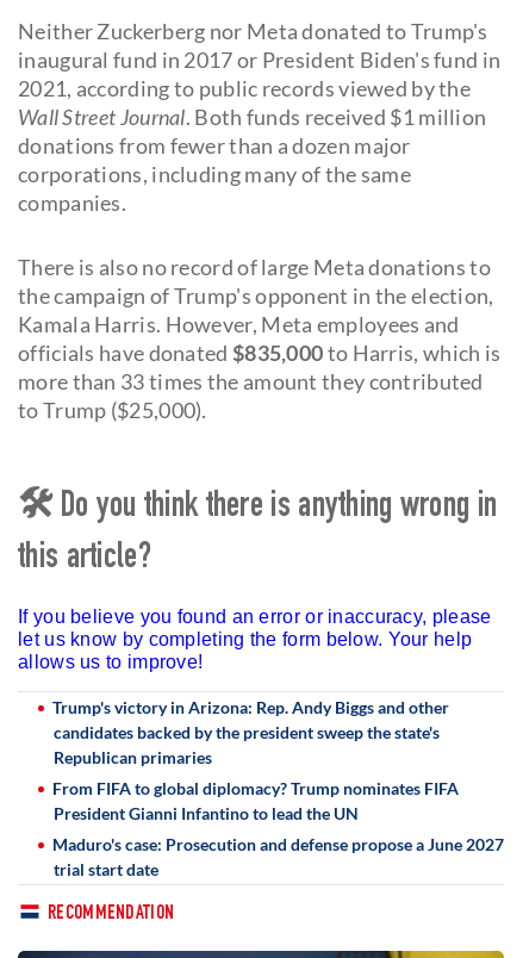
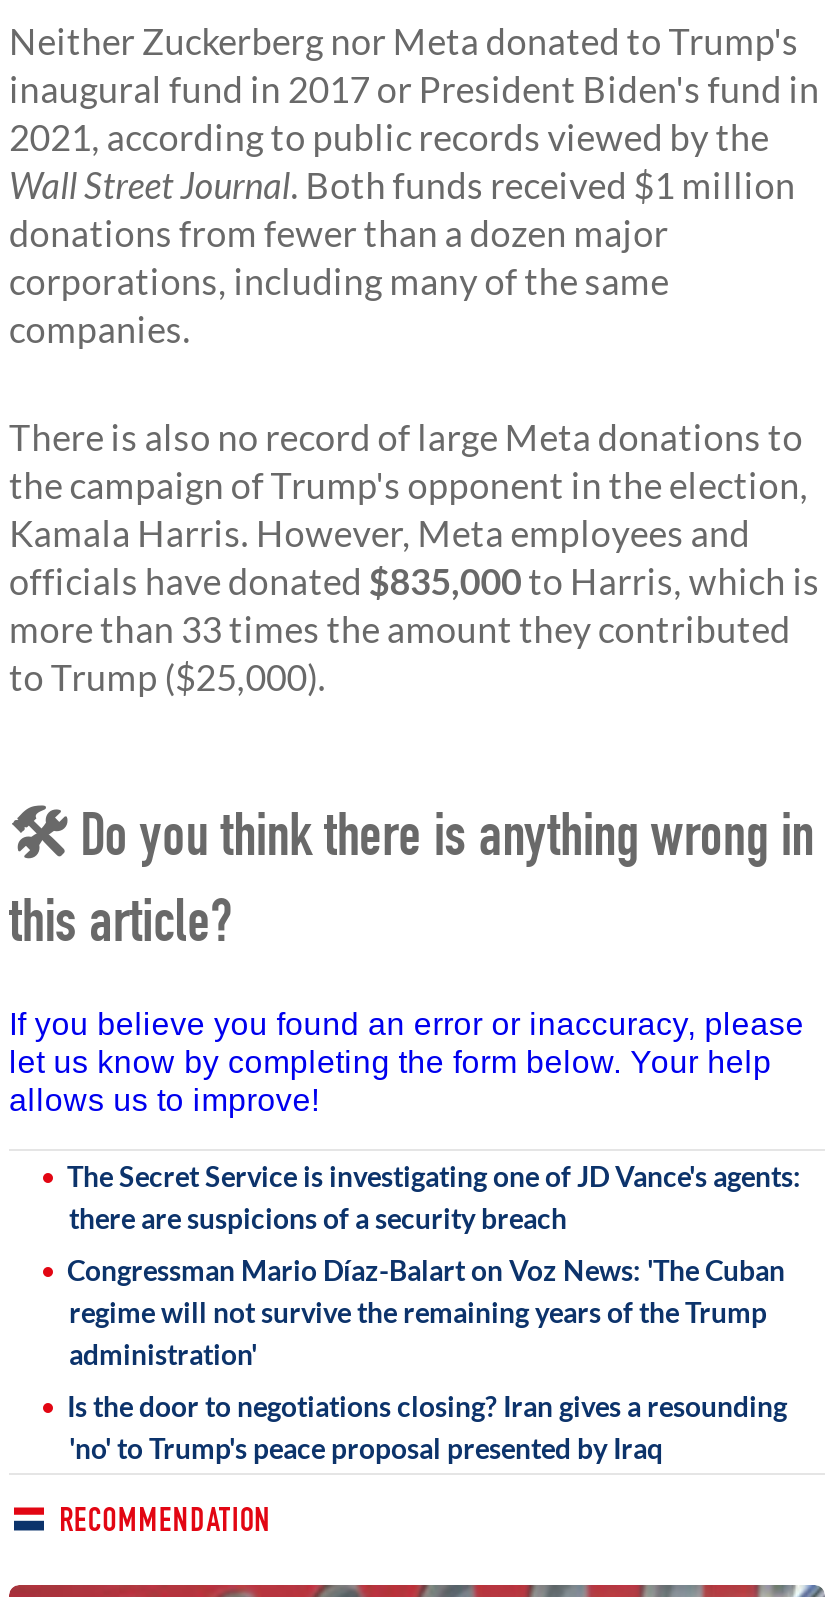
- Trump's victory in Arizona: Rep. Andy Biggs and other
- candidates backed by the president sweep the state's
- Republican primaries
+ The Secret Service is investigating one of JD Vance's agents:
+ there are suspicions of a security breach

- From FIFA to global diplomacy? Trump nominates FIFA
- President Gianni Infantino to lead the UN
+ Congressman Mario Díaz-Balart on Voz News: 'The Cuban
+ regime will not survive the remaining years of the Trump
+ administration'

- Maduro's case: Prosecution and defense propose a June 2027
- trial start date
+ Is the door to negotiations closing? Iran gives a resounding
+ 'no' to Trump's peace proposal presented by Iraq
